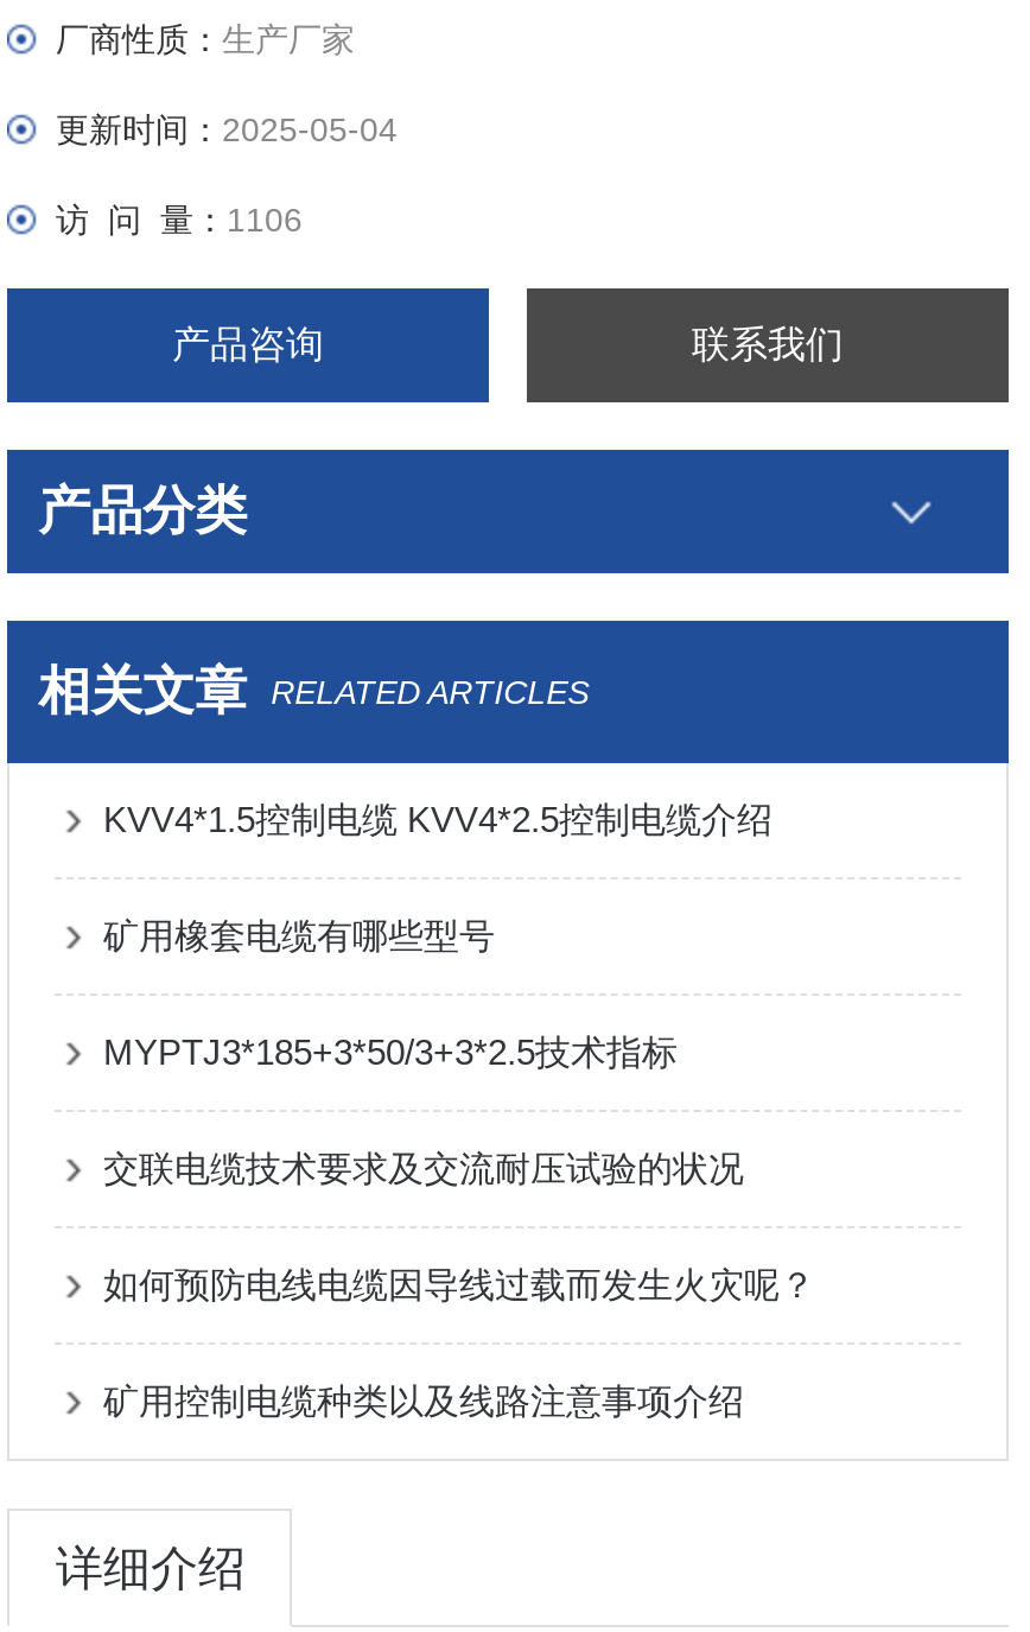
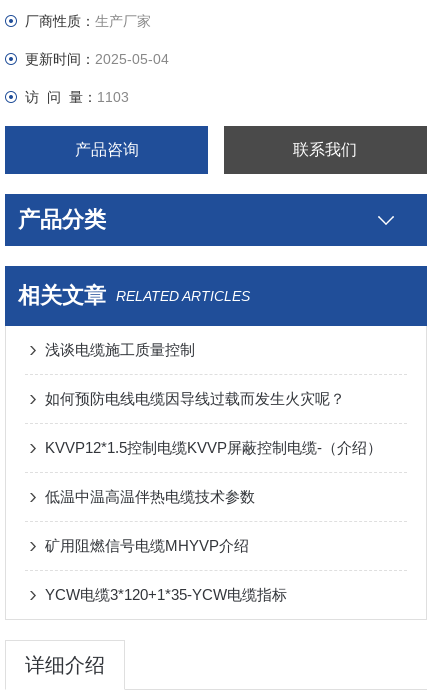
- 访 问 量：1106
+ 访 问 量：1103

- KVV4*1.5控制电缆 KVV4*2.5控制电缆介绍
- 矿用橡套电缆有哪些型号
- MYPTJ3*185+3*50/3+3*2.5技术指标
- 交联电缆技术要求及交流耐压试验的状况
+ 浅谈电缆施工质量控制

moved up: 如何预防电线电缆因导线过载而发生火灾呢？

- 矿用控制电缆种类以及线路注意事项介绍
+ KVVP12*1.5控制电缆KVVP屏蔽控制电缆-（介绍）
+ 低温中温高温伴热电缆技术参数
+ 矿用阻燃信号电缆MHYVP介绍
+ YCW电缆3*120+1*35-YCW电缆指标
